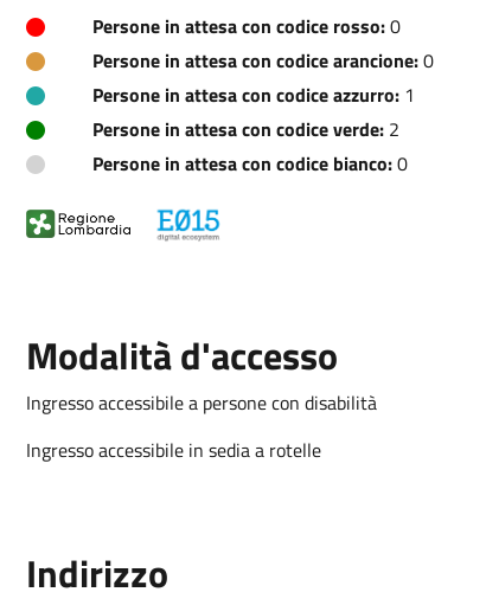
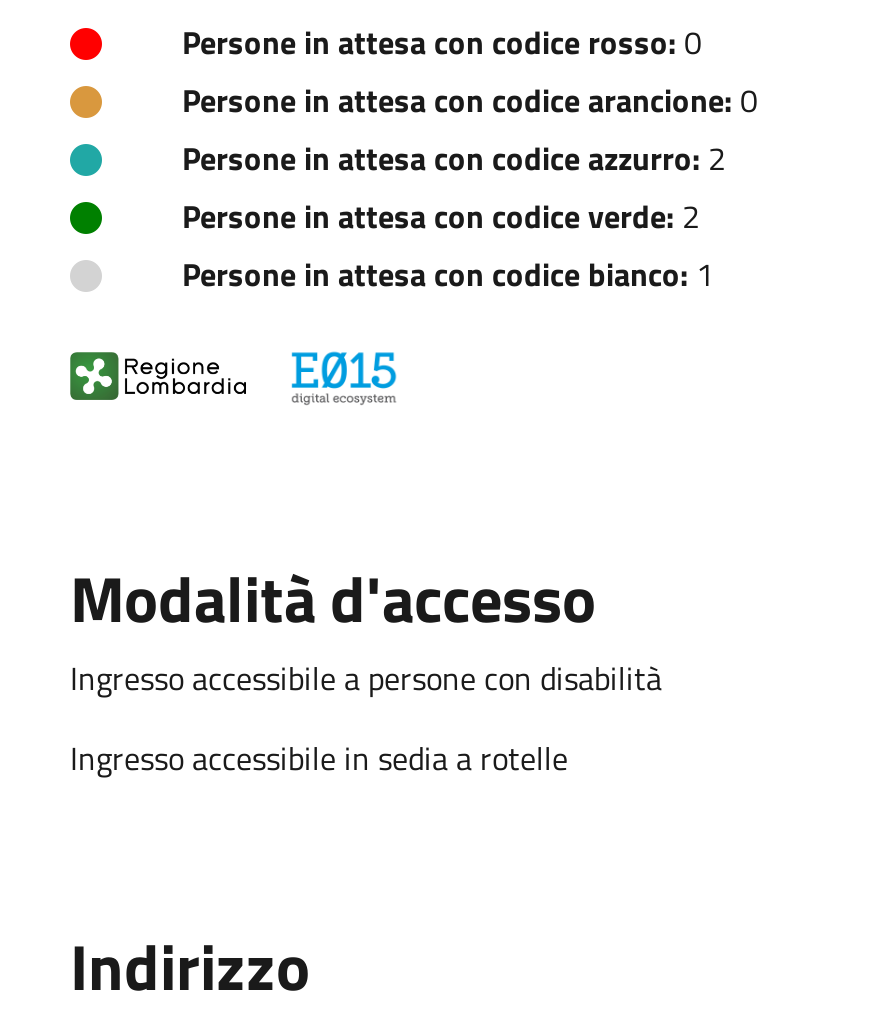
- Persone in attesa con codice azzurro: 1
+ Persone in attesa con codice azzurro: 2

- Persone in attesa con codice bianco: 0
+ Persone in attesa con codice bianco: 1
